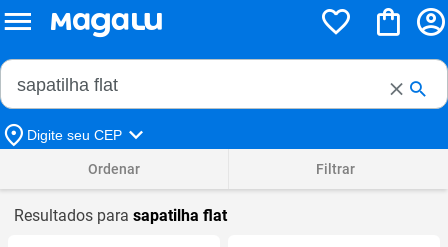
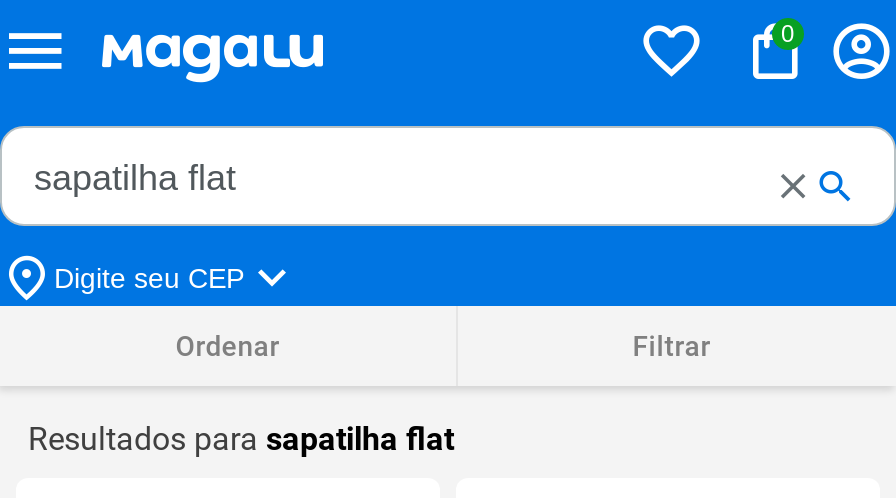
+ 0
